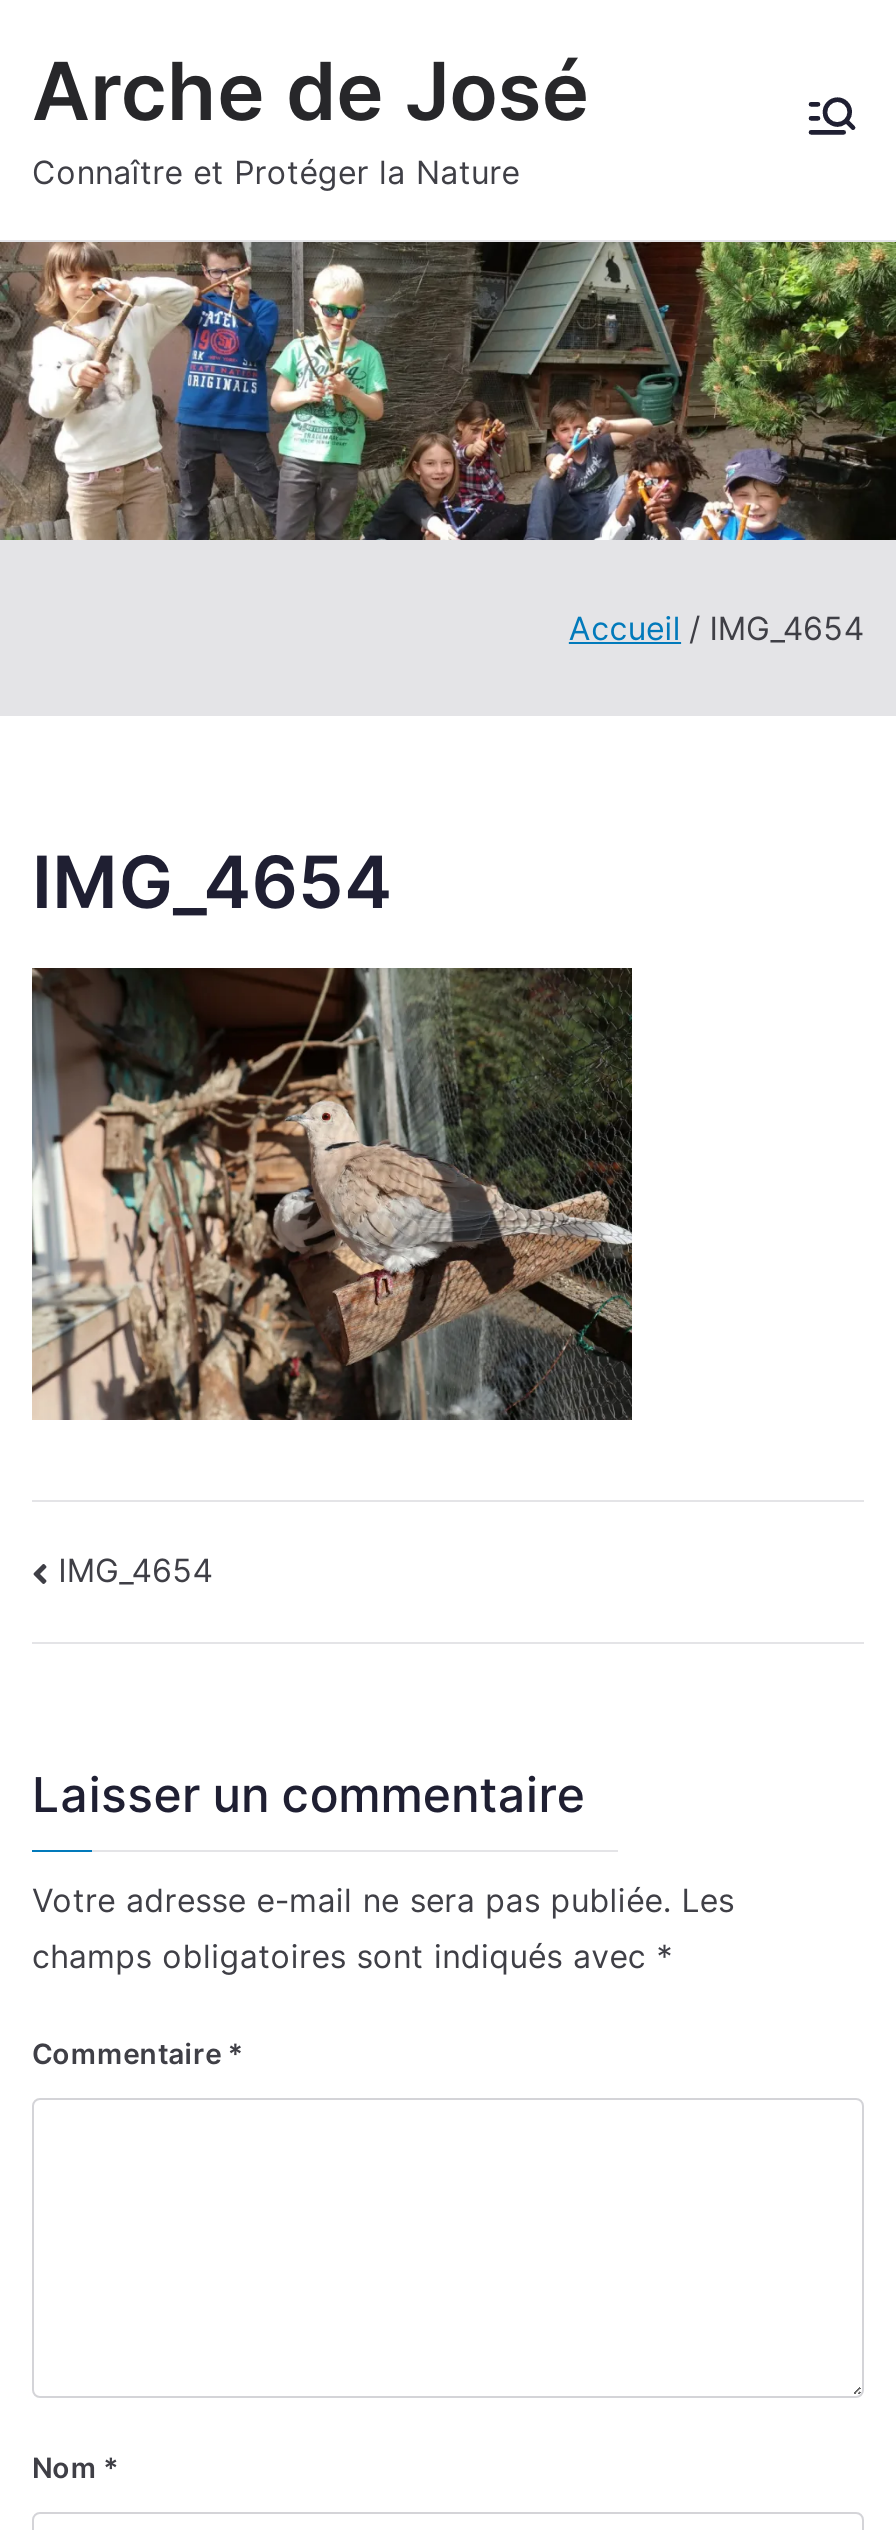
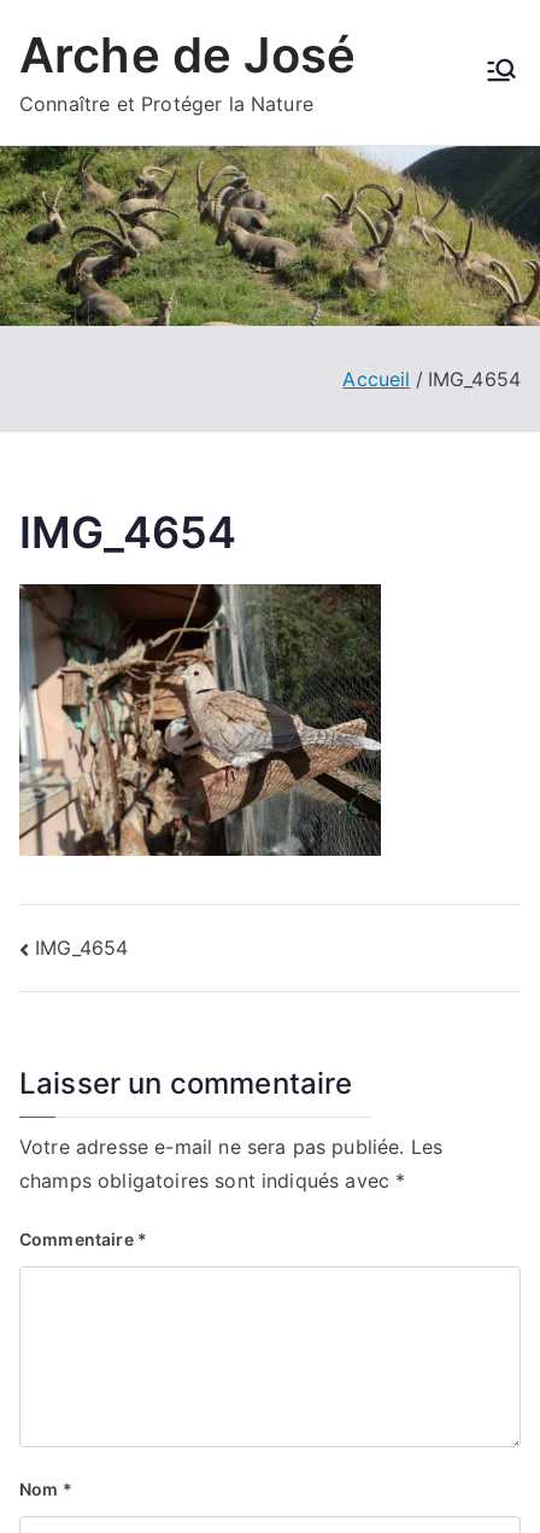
- [image]
+ [image]
